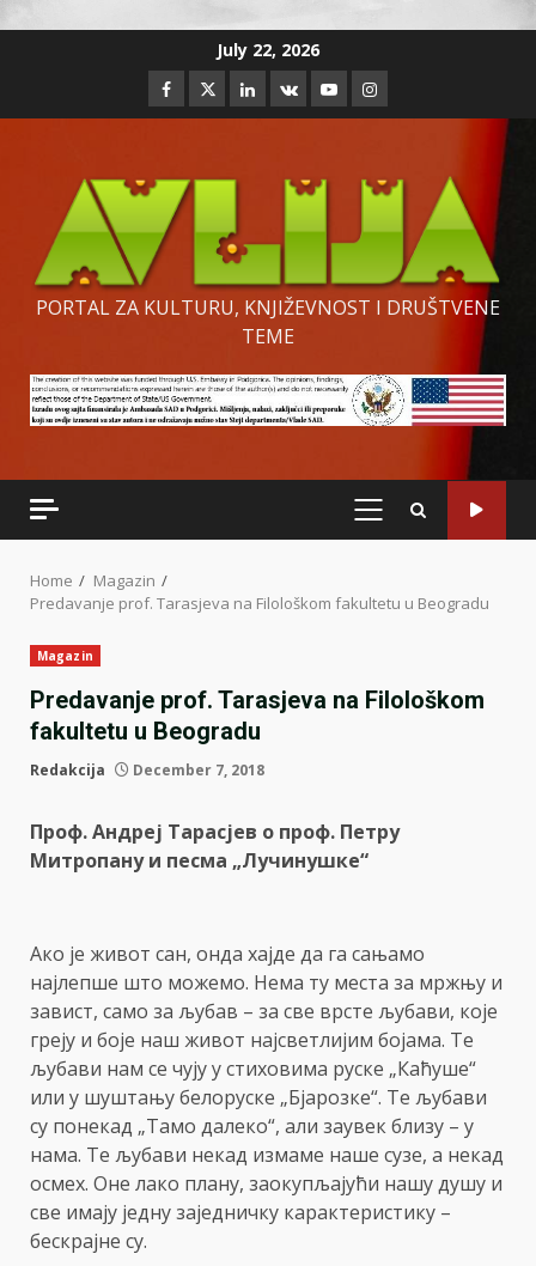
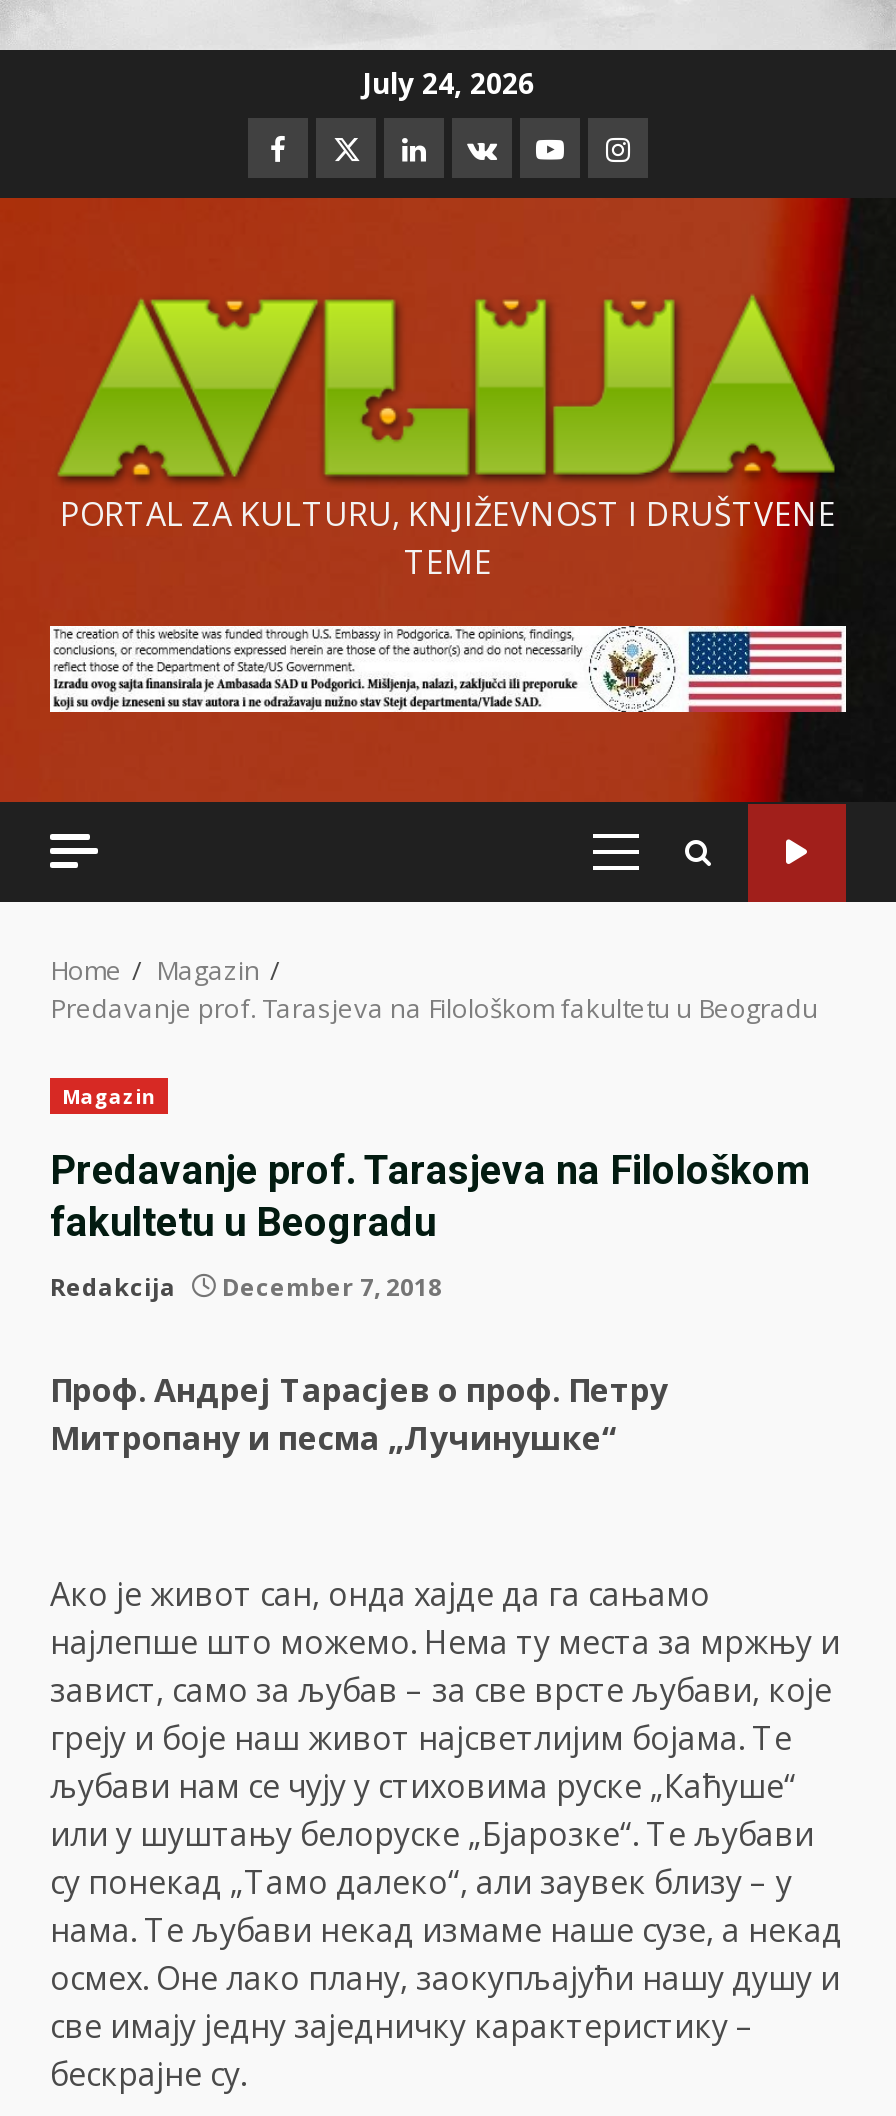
- July 22, 2026
+ July 24, 2026
